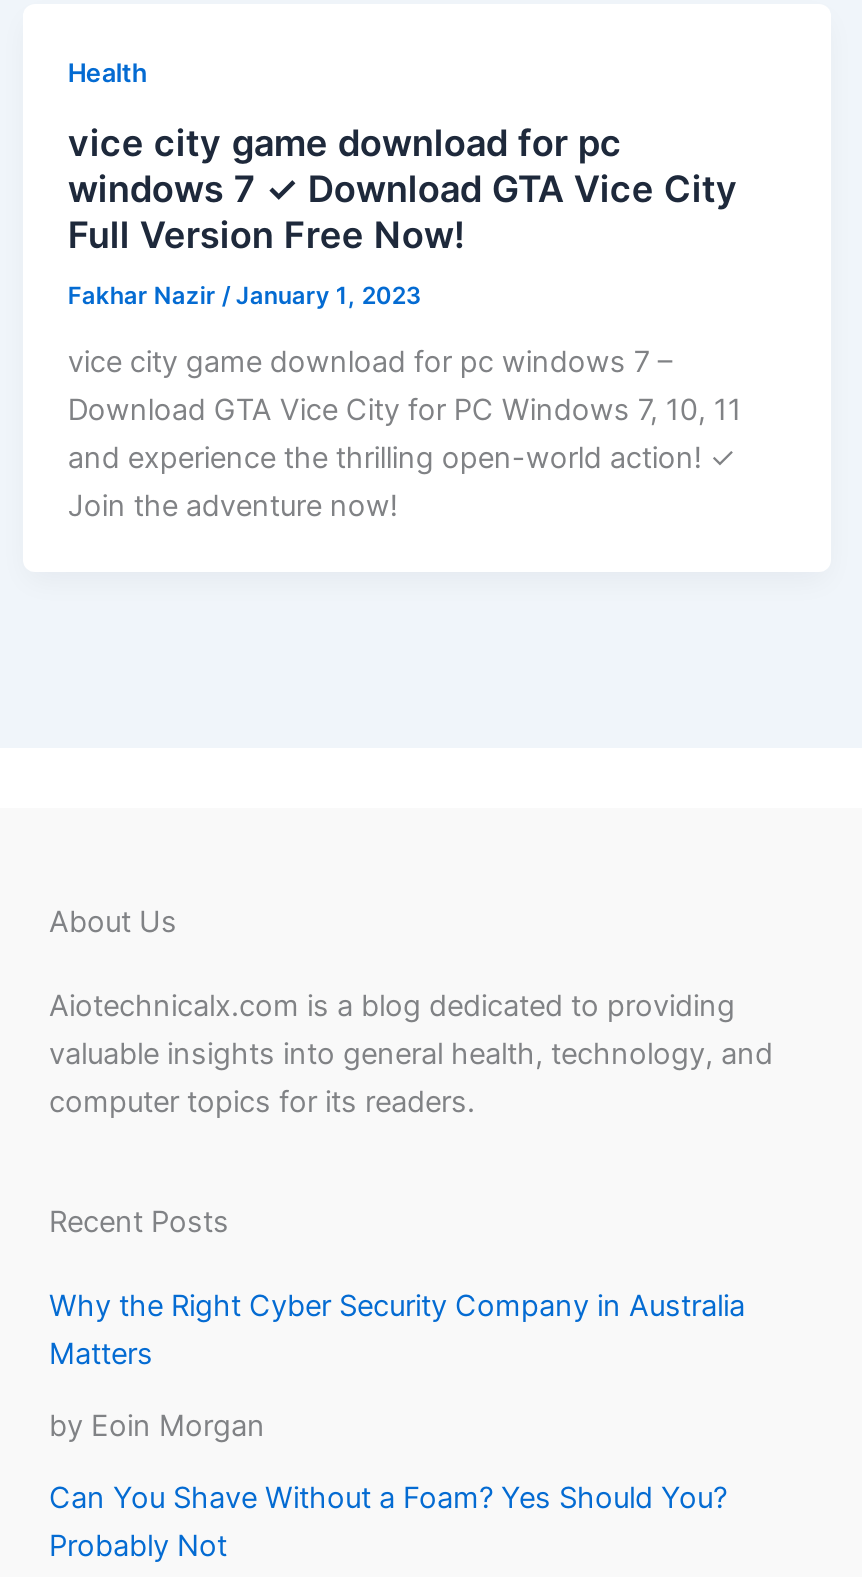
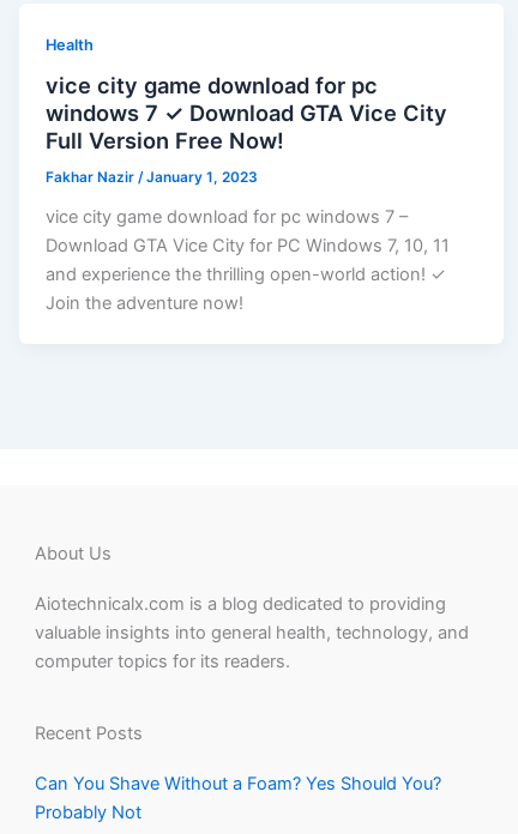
- Why the Right Cyber Security Company in Australia
- Matters
- by Eoin Morgan
